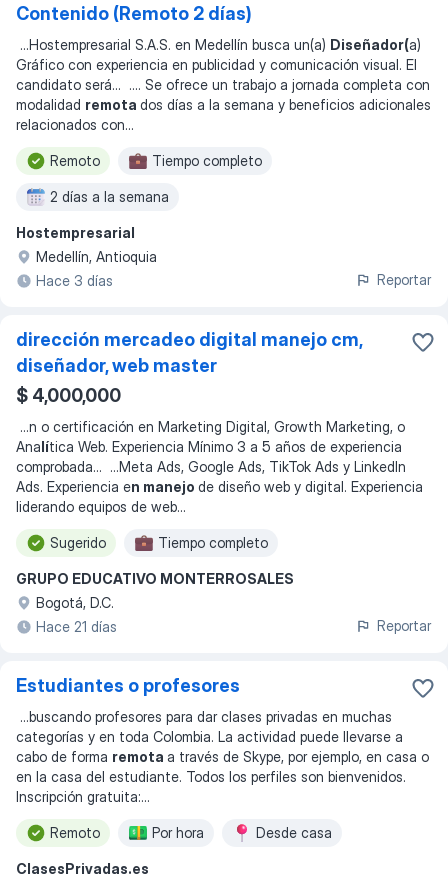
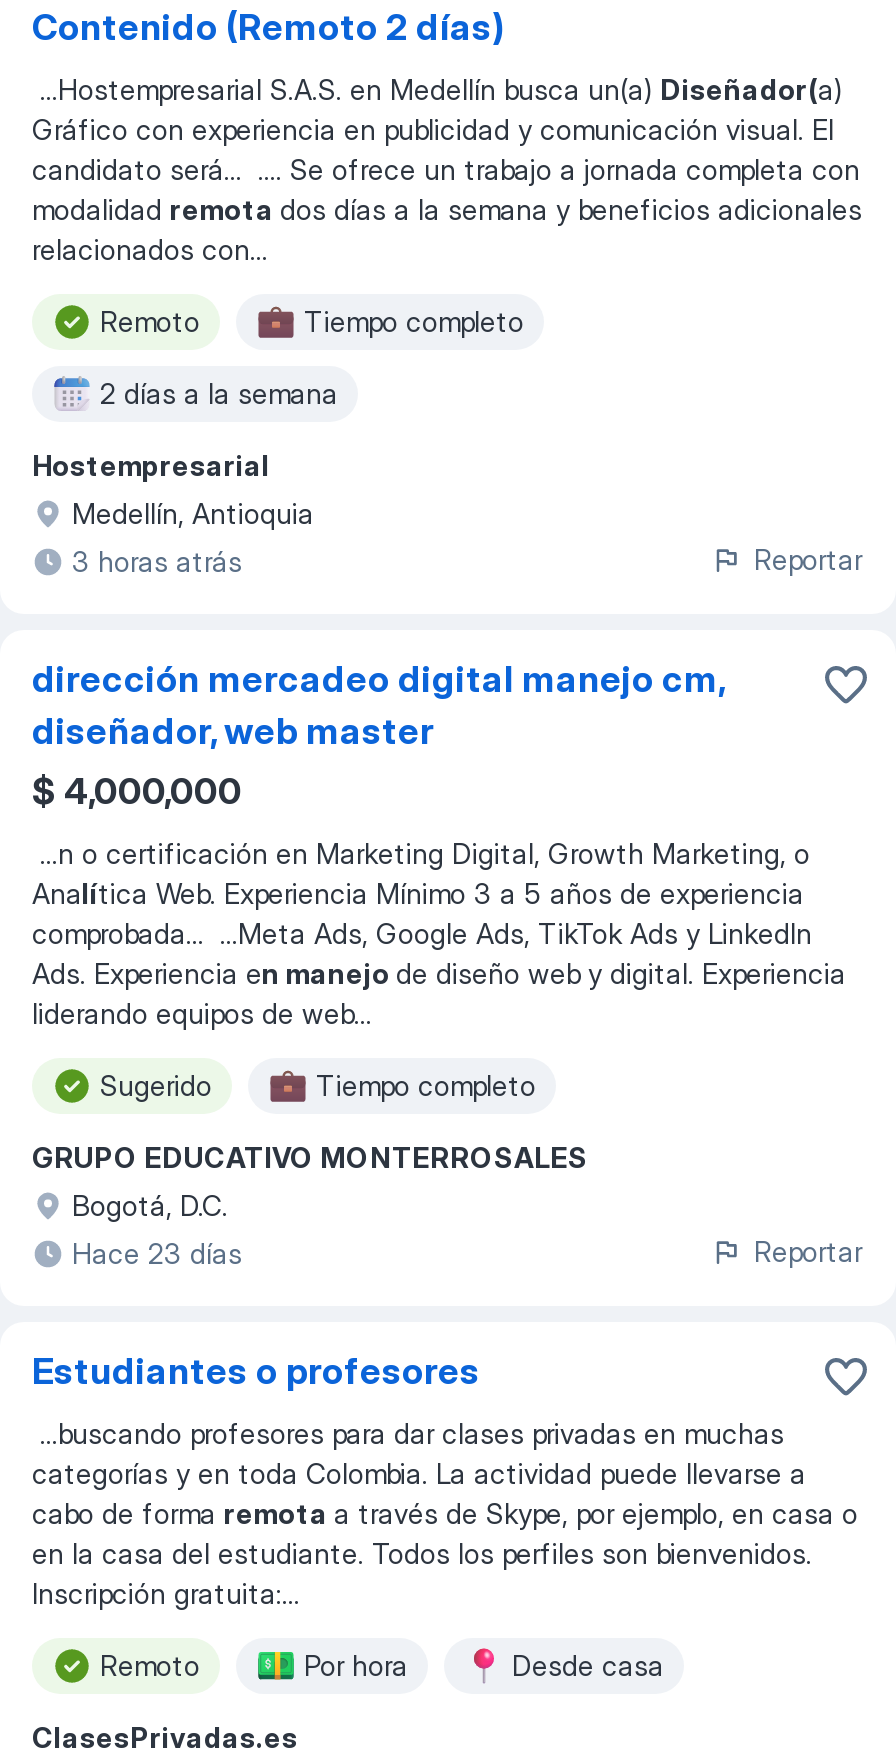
- Hace 3 días
+ 3 horas atrás

- Hace 21 días
+ Hace 23 días
